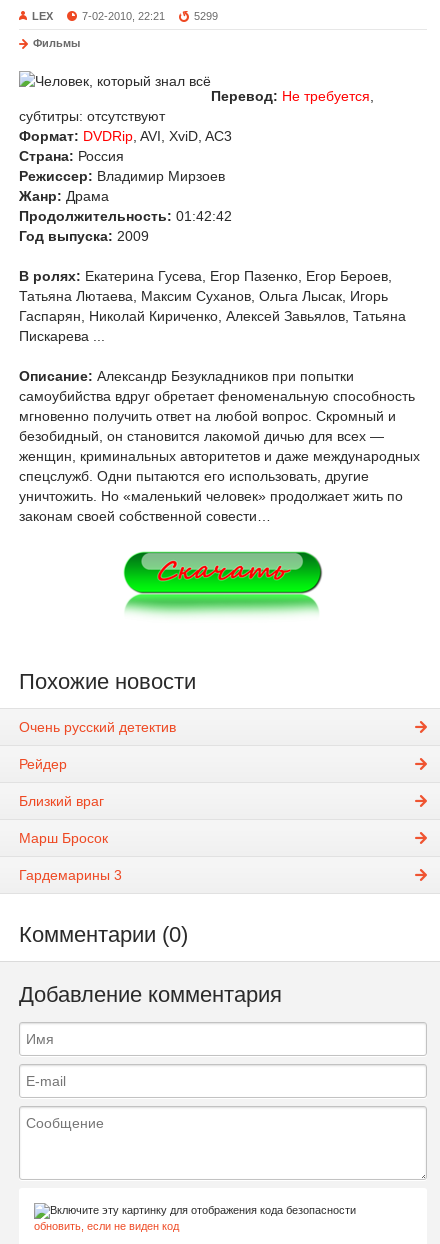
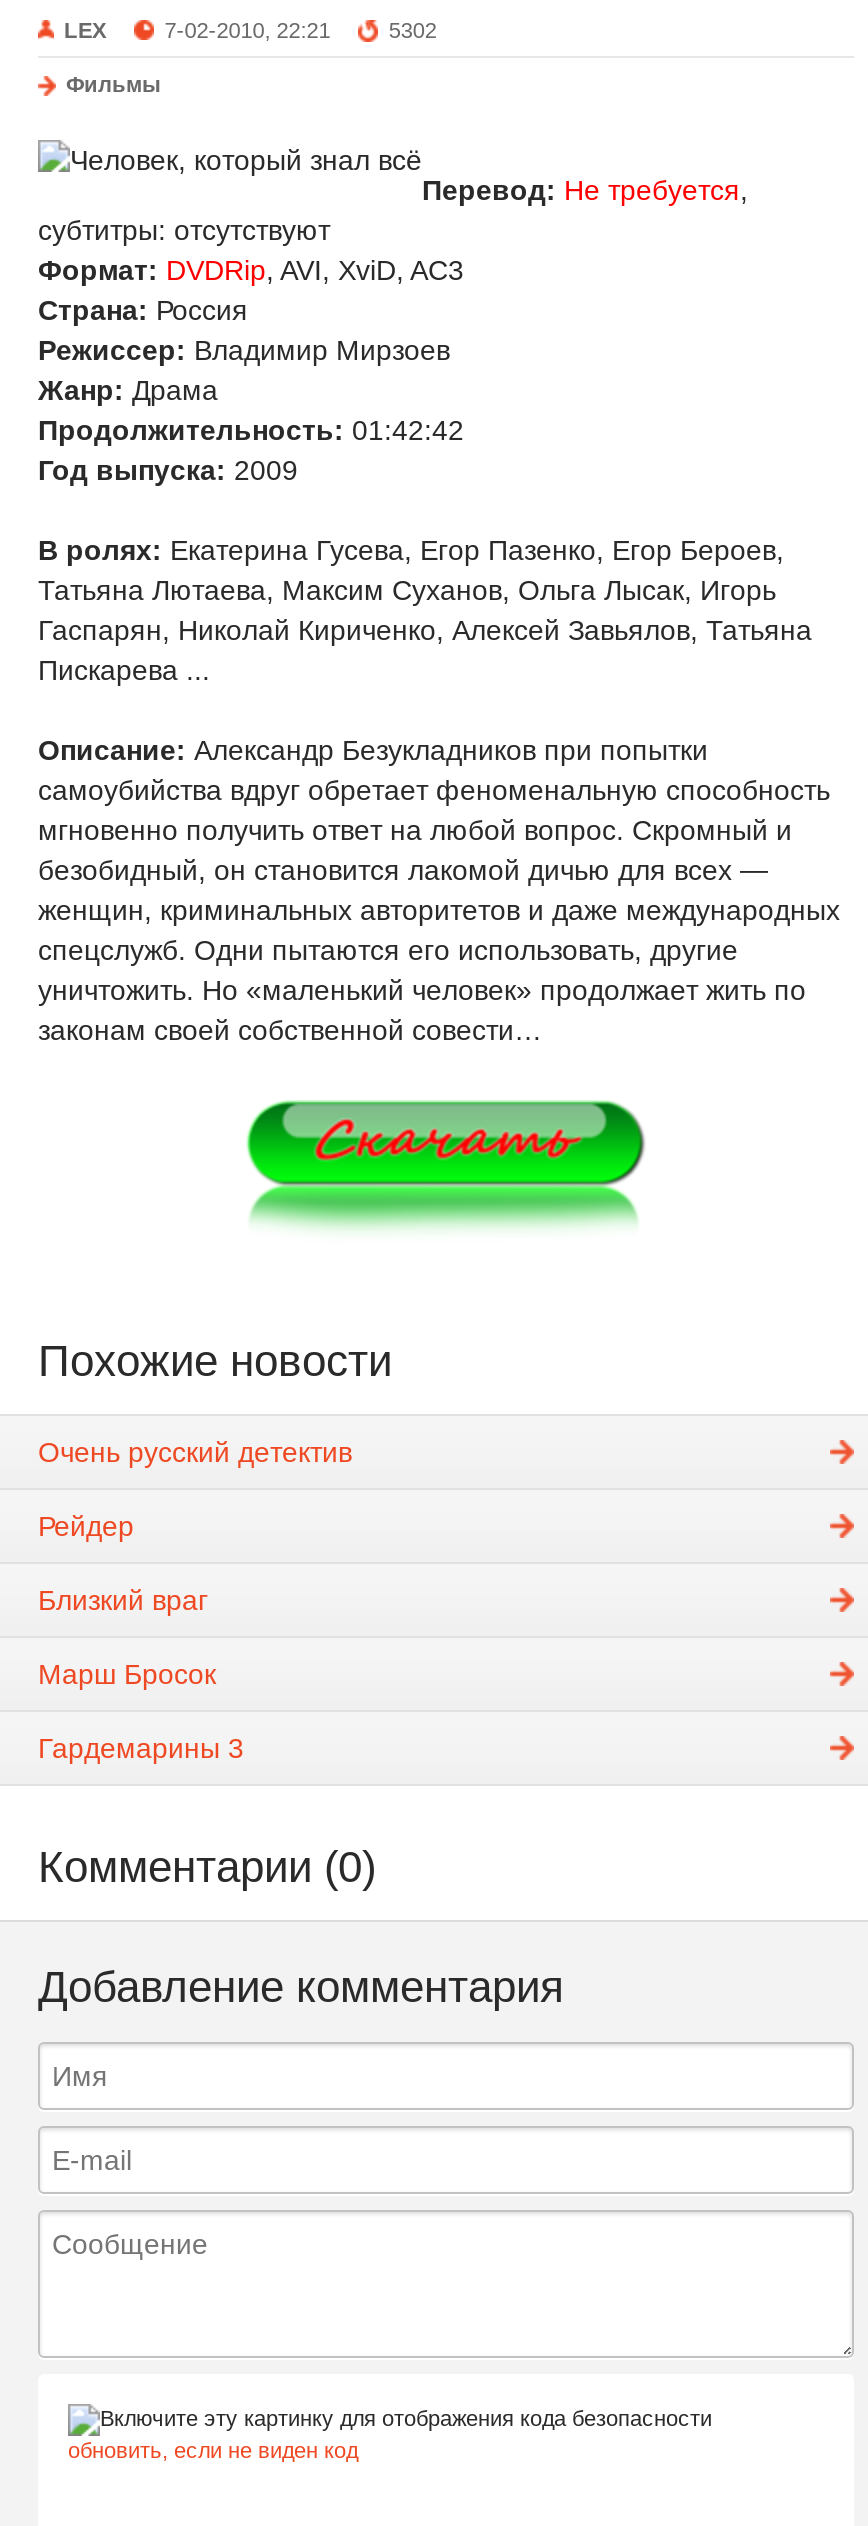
- 5299
+ 5302
